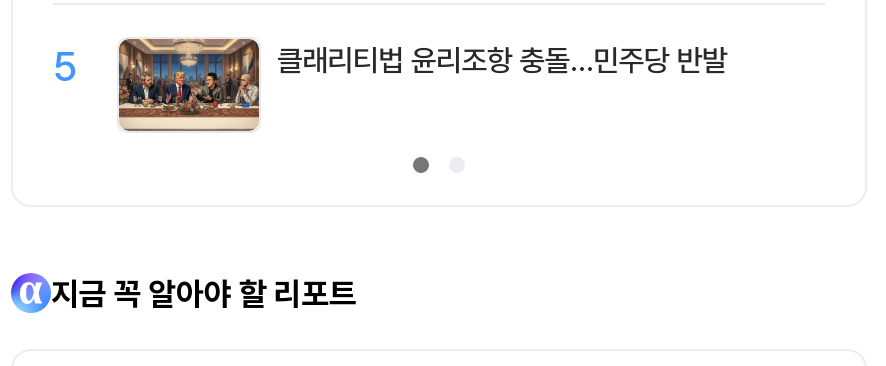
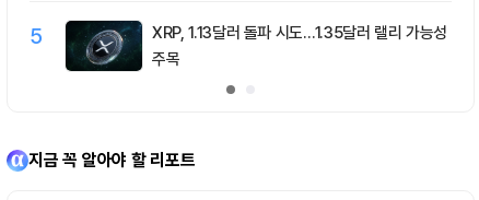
- [image]
- 클래리티법 윤리조항 충돌…민주당 반발
+ [image]
+ XRP, 1.13달러 돌파 시도…1.35달러 랠리 가능성
+ 주목
